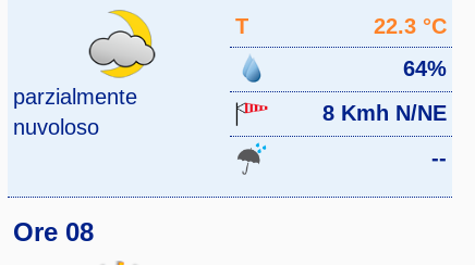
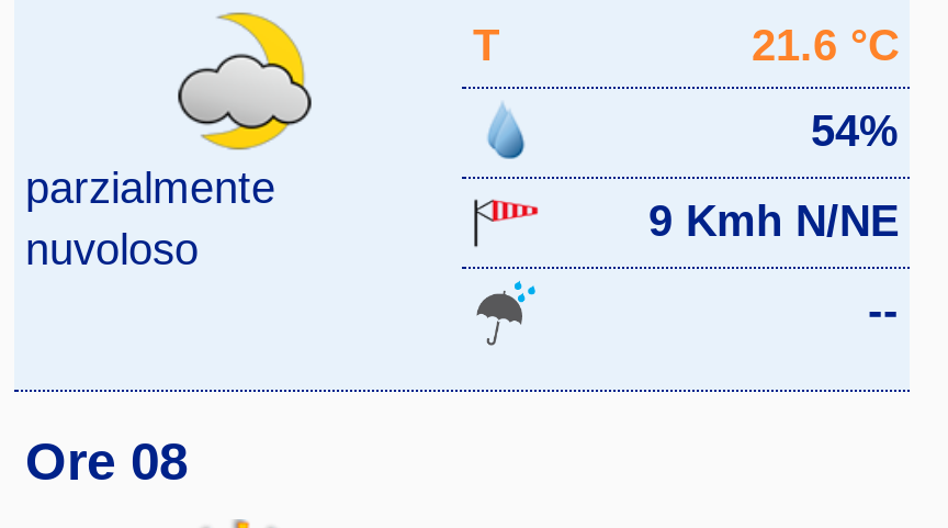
- 22.3 °C
+ 21.6 °C

- 64%
+ 54%

- 8 Kmh N/NE
+ 9 Kmh N/NE
